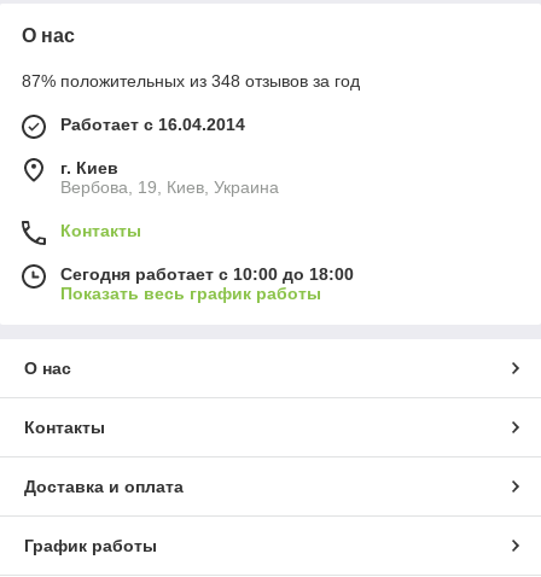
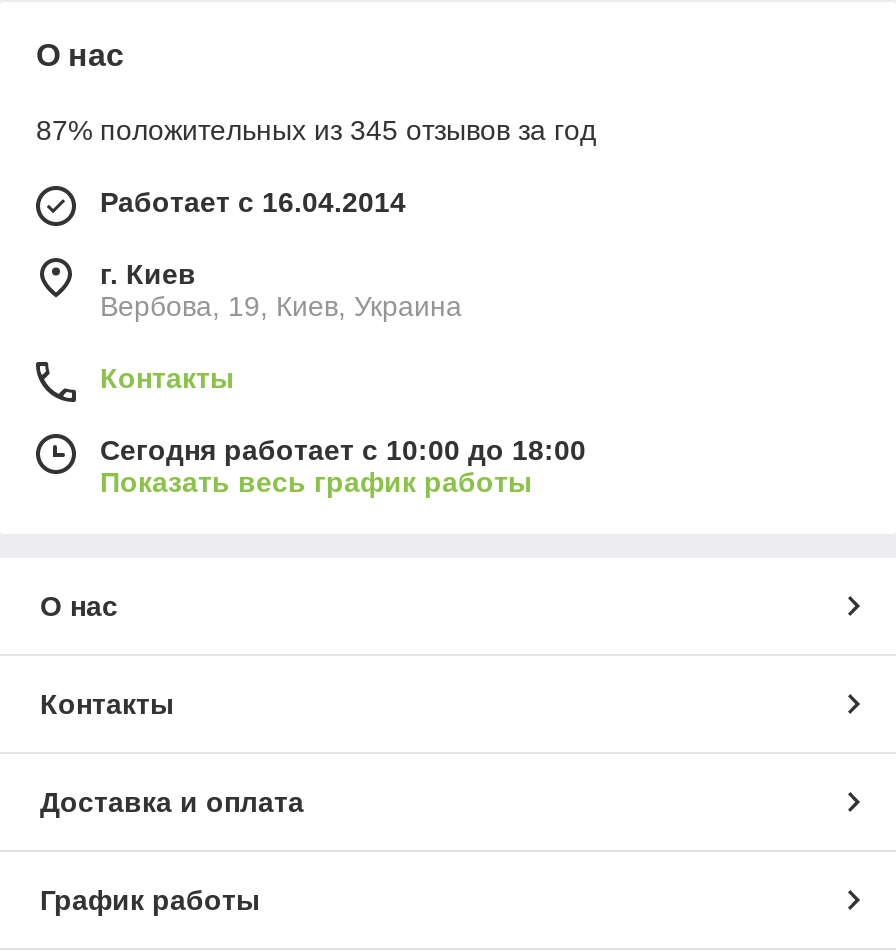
- 87% положительных из 348 отзывов за год
+ 87% положительных из 345 отзывов за год
